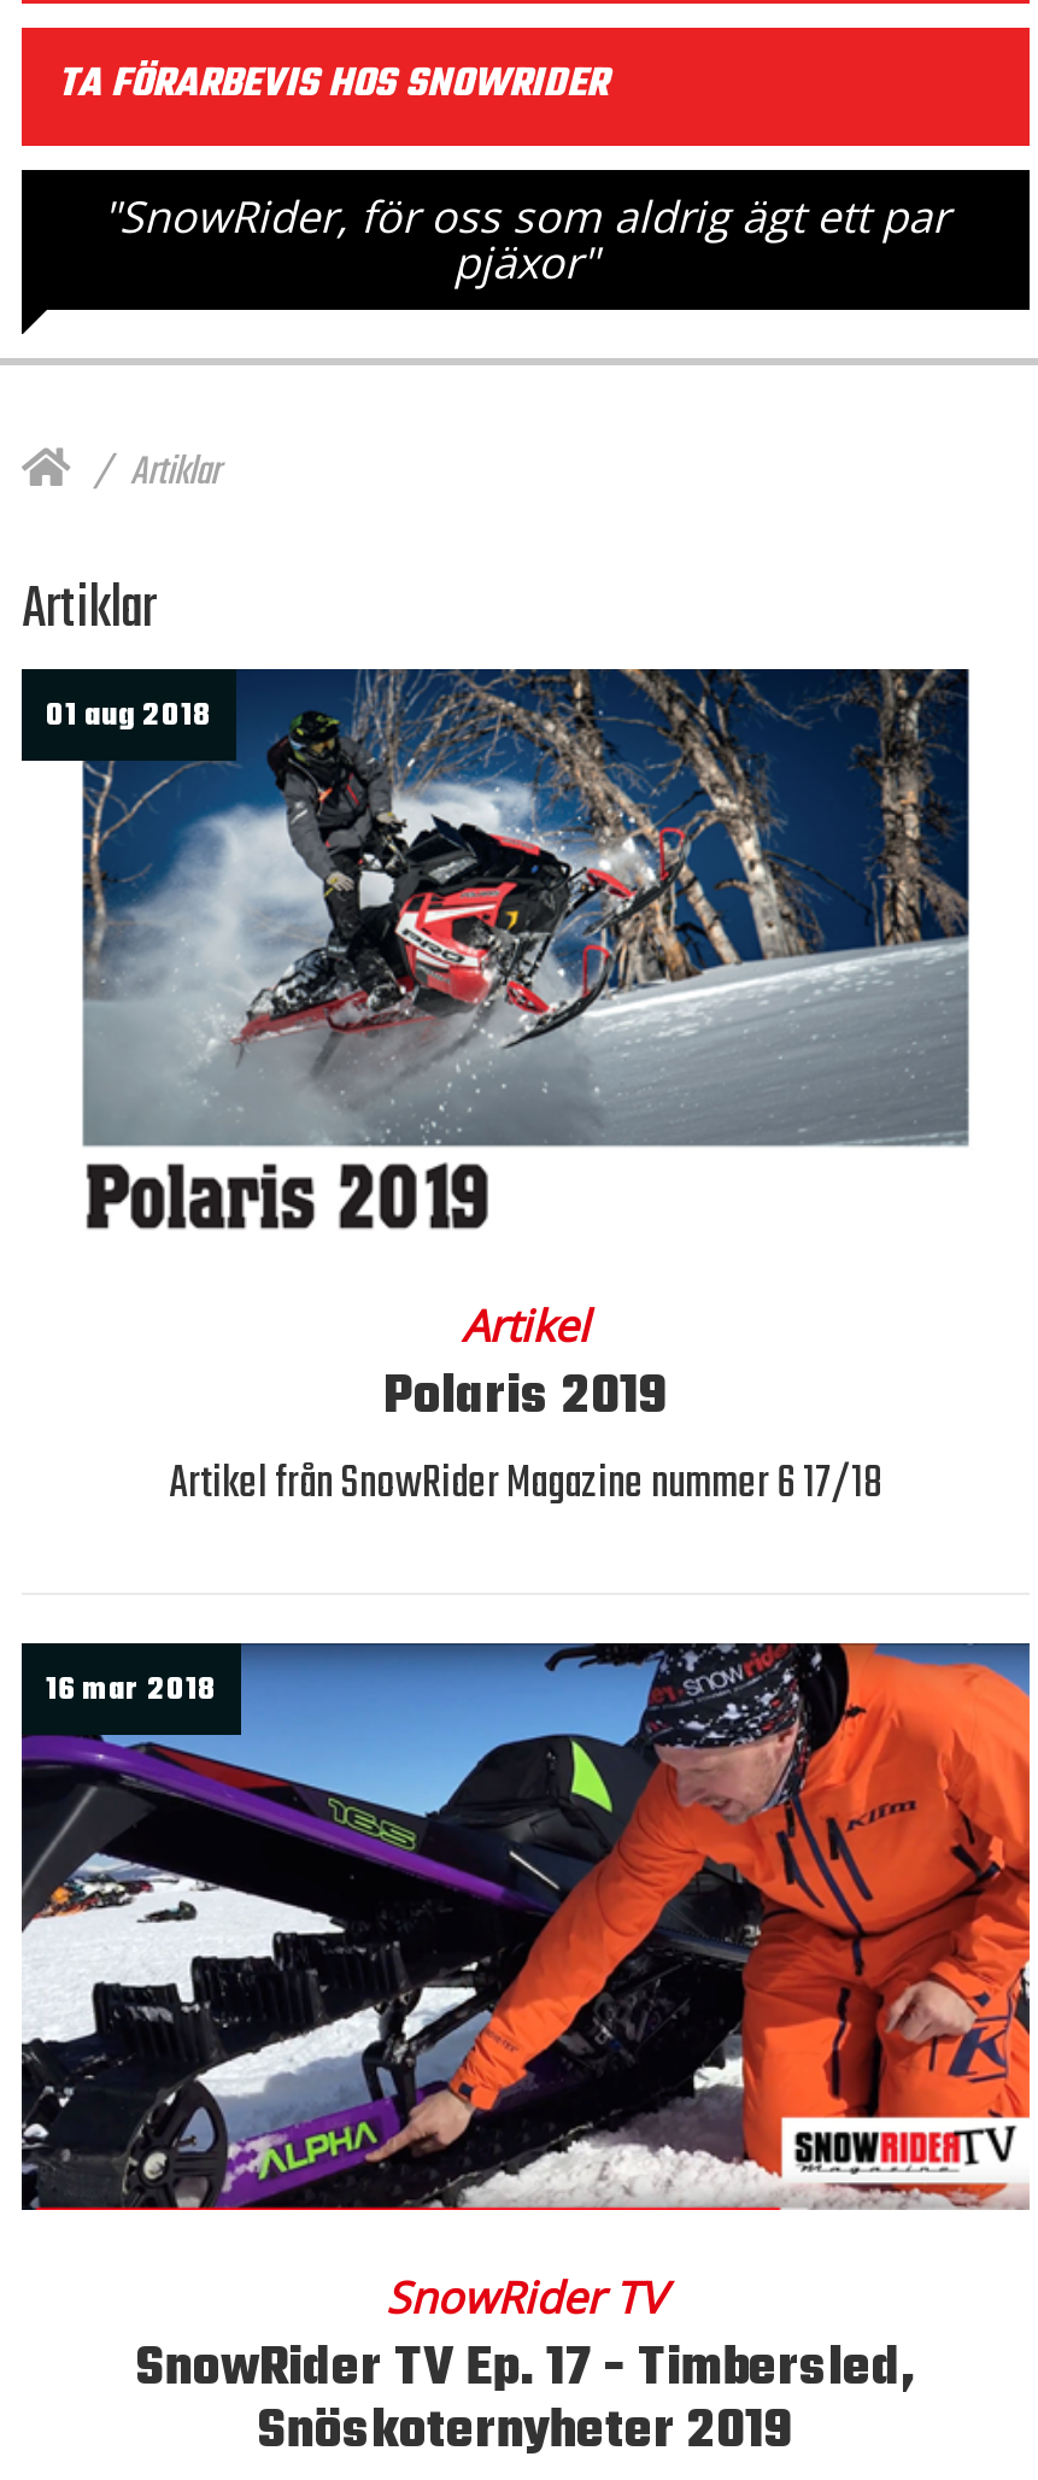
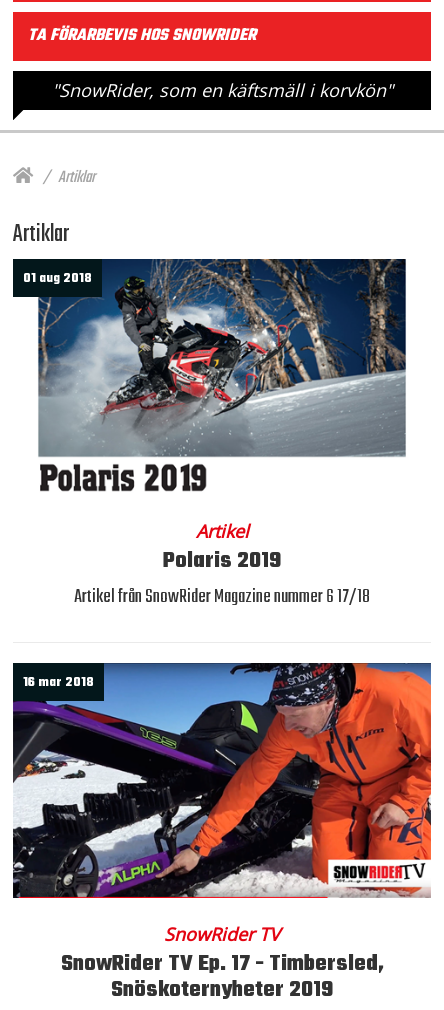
- "SnowRider, för oss som aldrig ägt ett par
- pjäxor"
+ "SnowRider, som en käftsmäll i korvkön"
